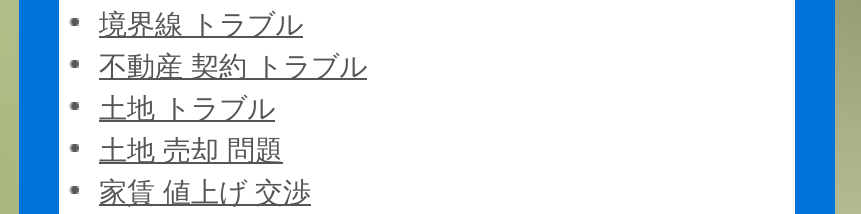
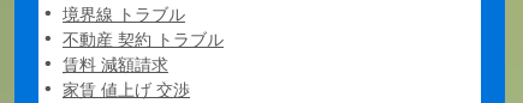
- 土地 トラブル
- 土地 売却 問題
+ 賃料 減額請求
